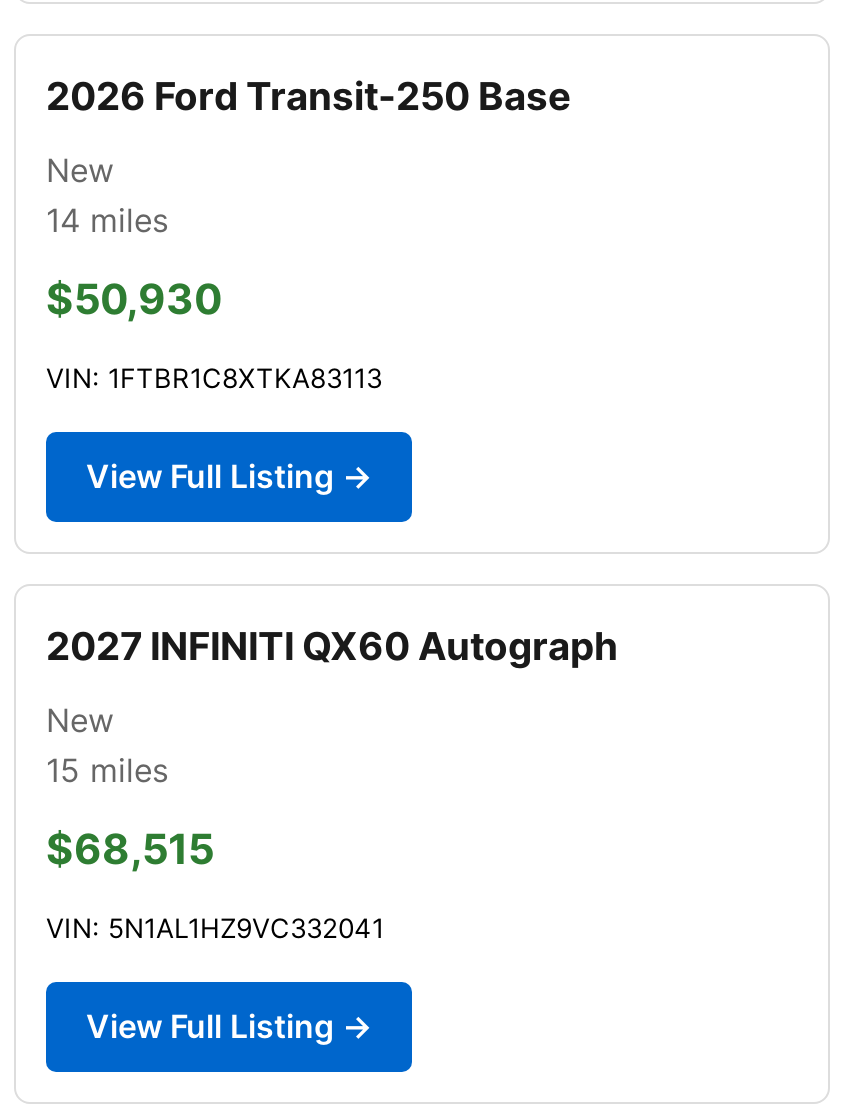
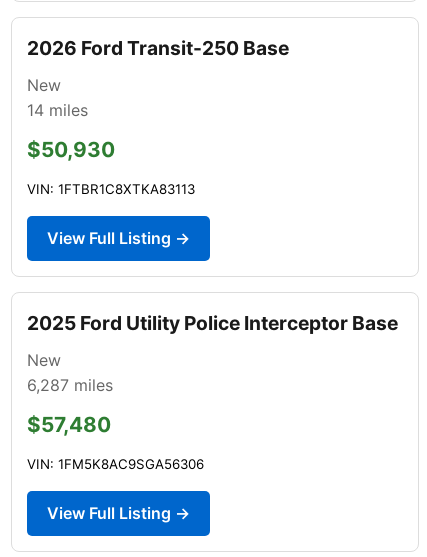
- 2027 INFINITI QX60 Autograph
+ 2025 Ford Utility Police Interceptor Base

- 15 miles
+ 6,287 miles

- $68,515
+ $57,480

- VIN: 5N1AL1HZ9VC332041
+ VIN: 1FM5K8AC9SGA56306
